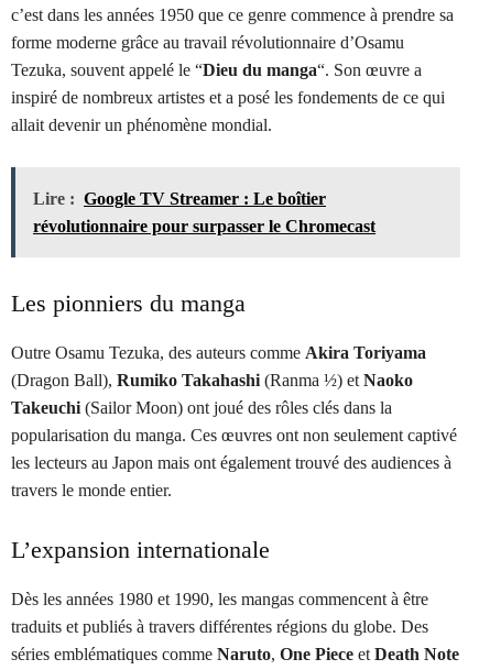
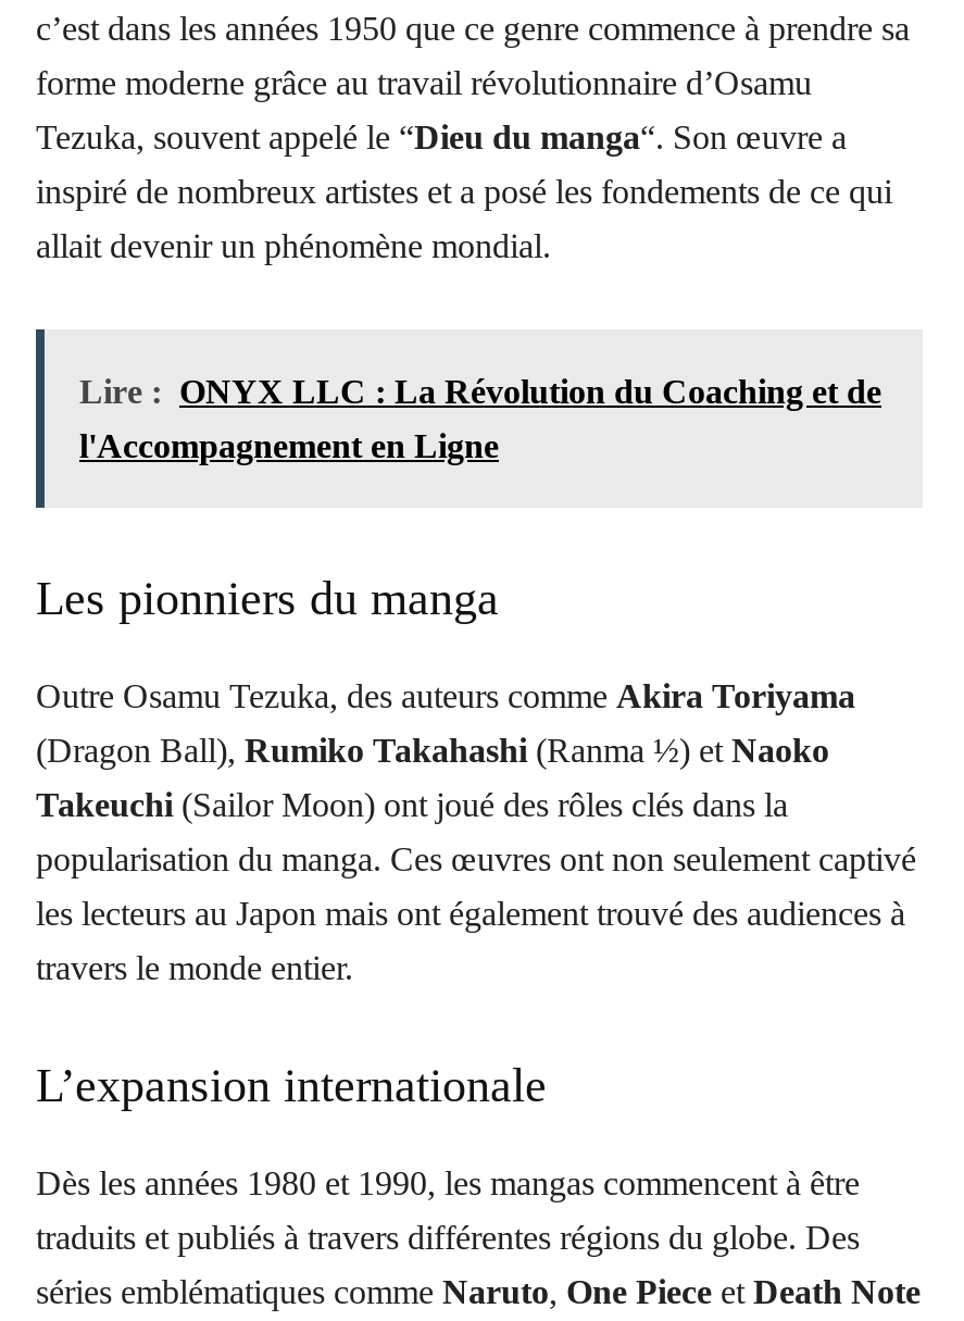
- Lire : Google TV Streamer : Le boîtier
+ Lire : ONYX LLC : La Révolution du Coaching et de

- révolutionnaire pour surpasser le Chromecast
+ l'Accompagnement en Ligne
